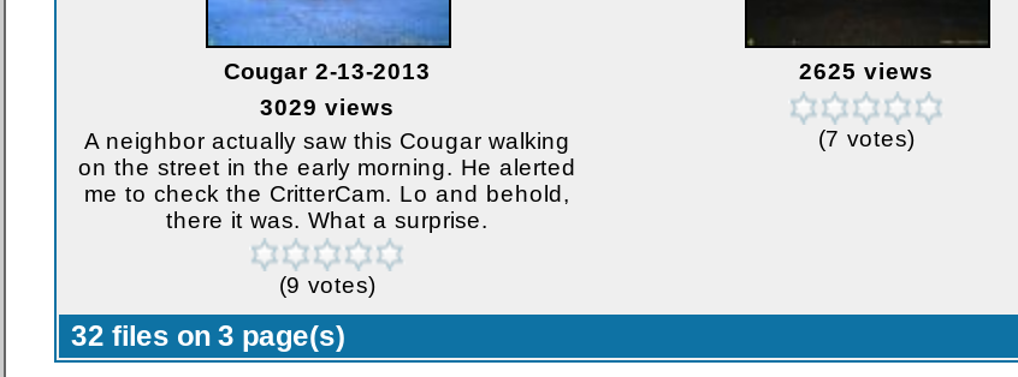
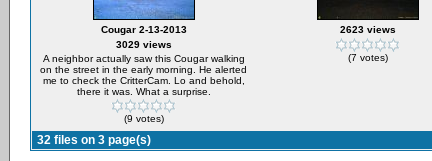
- 2625 views
+ 2623 views
